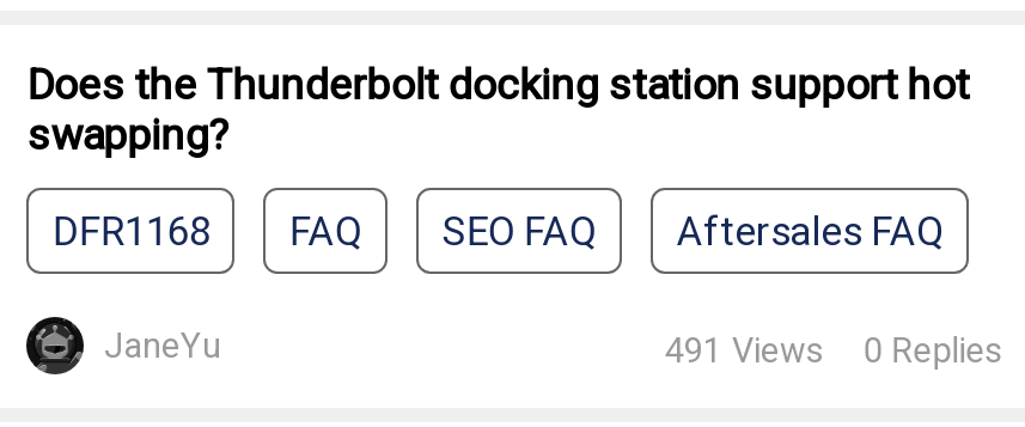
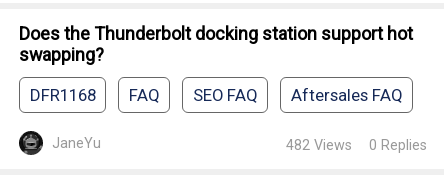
- 491 Views 0 Replies
+ 482 Views 0 Replies
